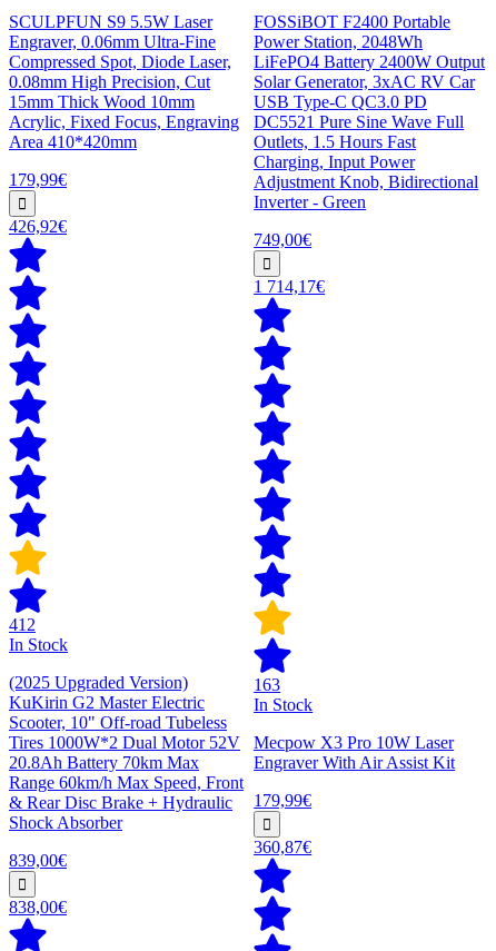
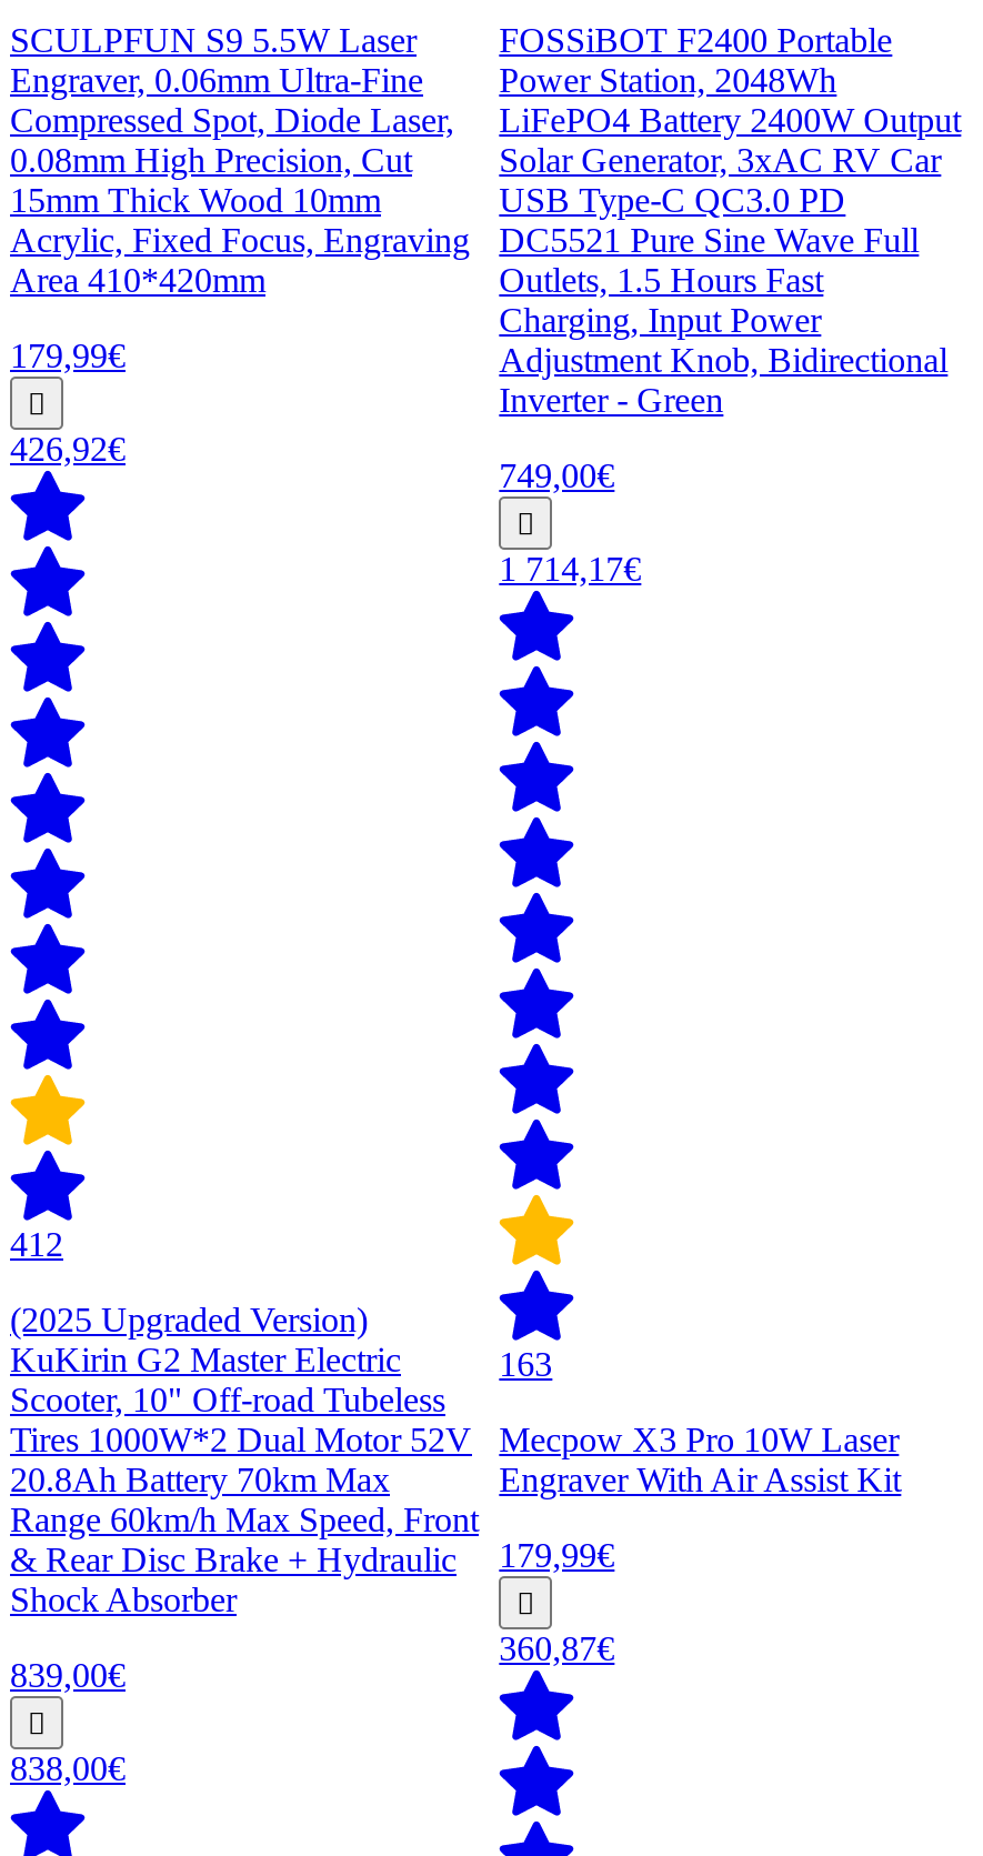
- In Stock

- In Stock
